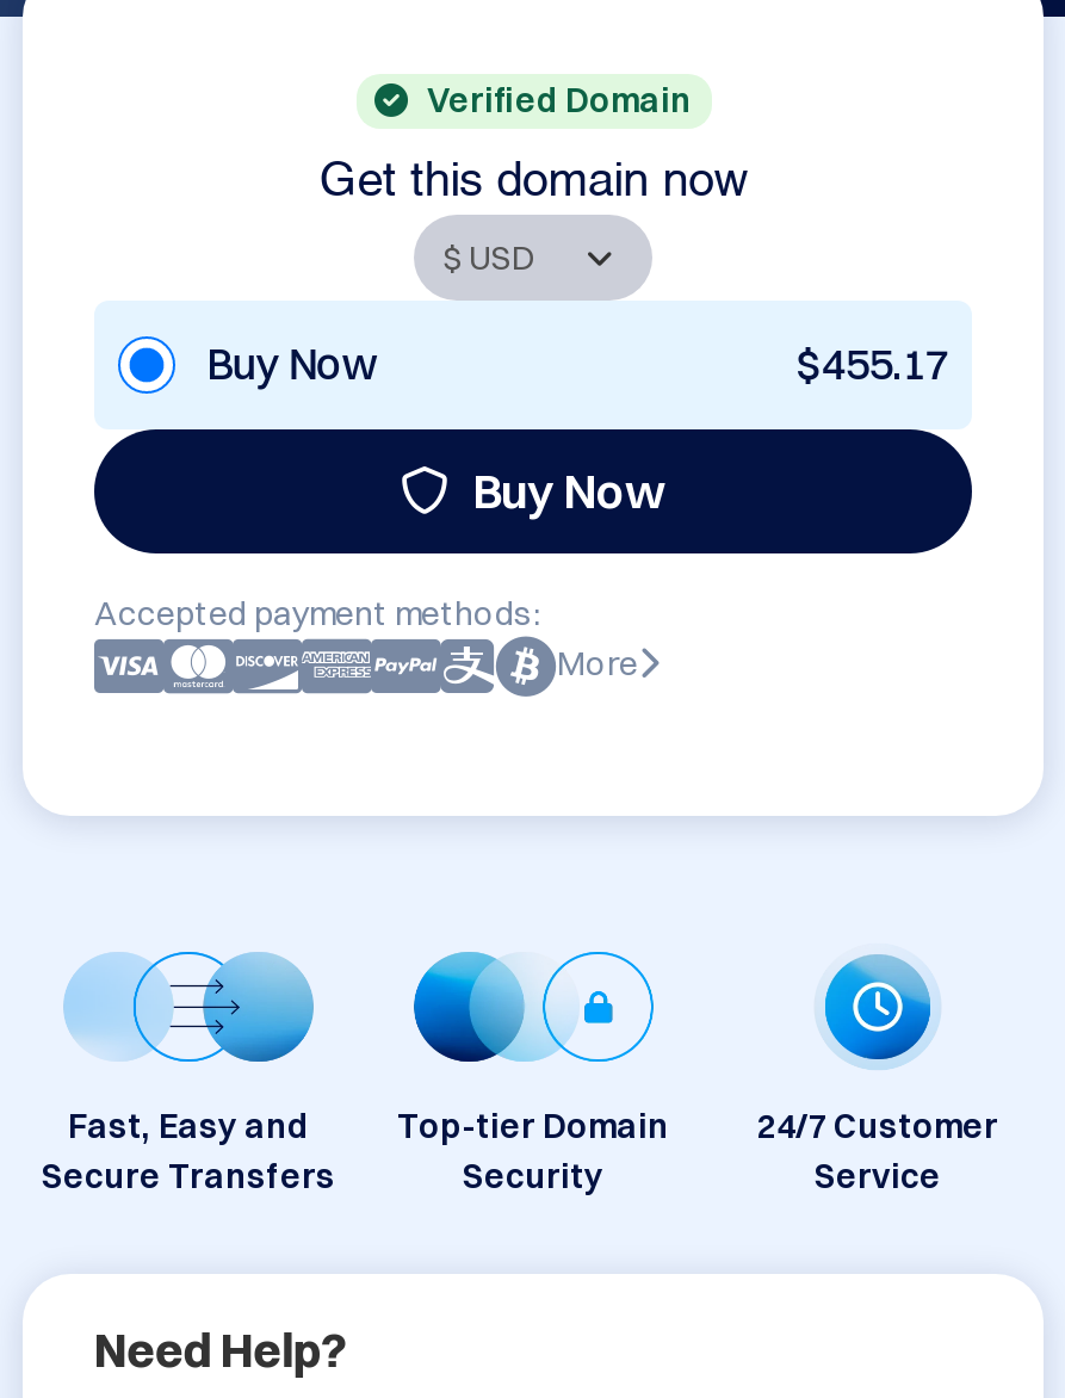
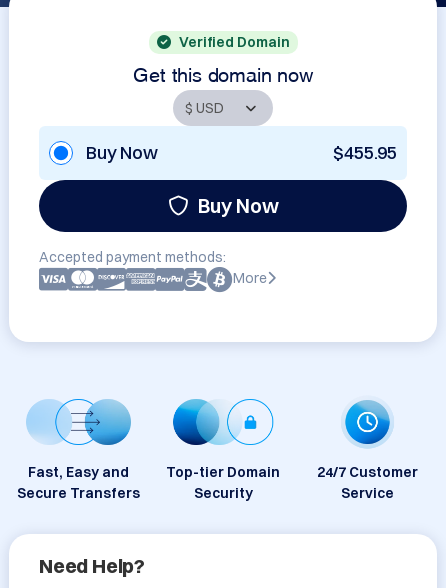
- $455.17
+ $455.95
